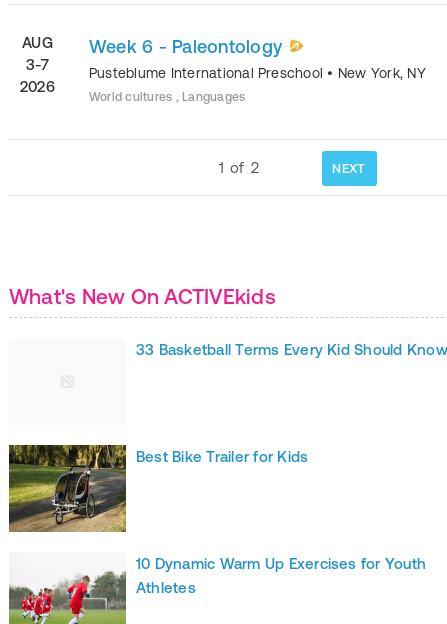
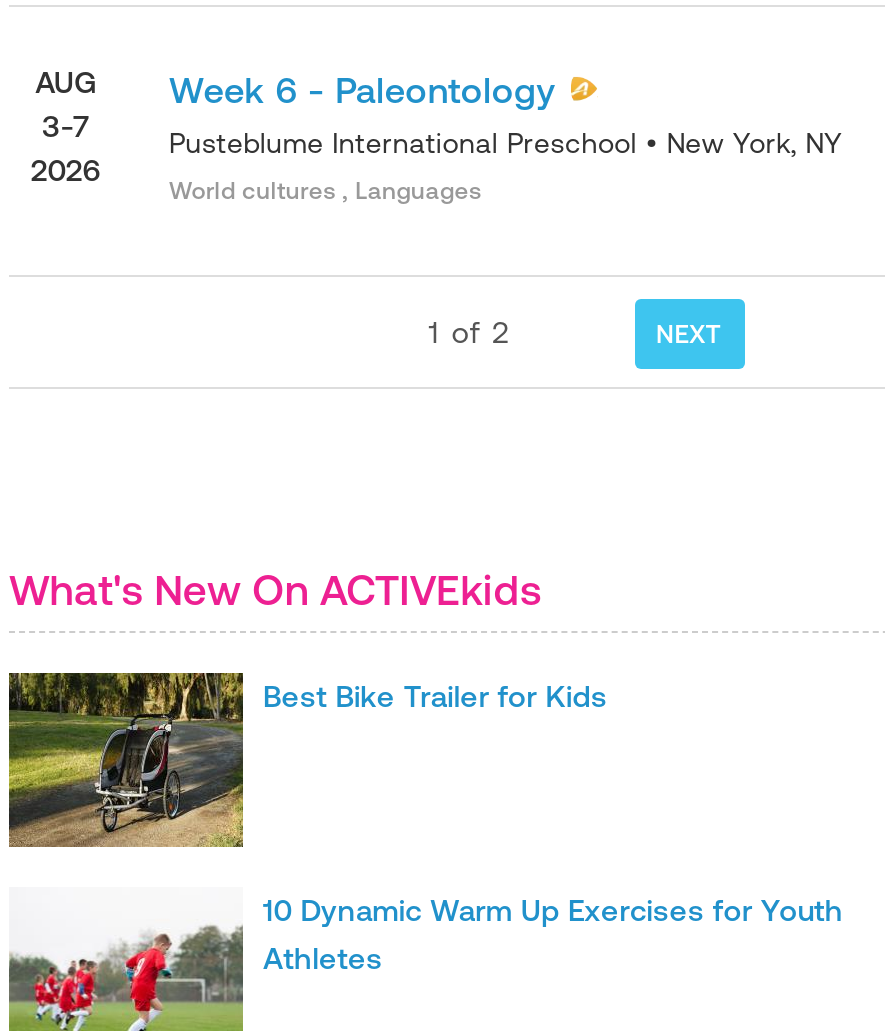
- 33 Basketball Terms Every Kid Should Know
